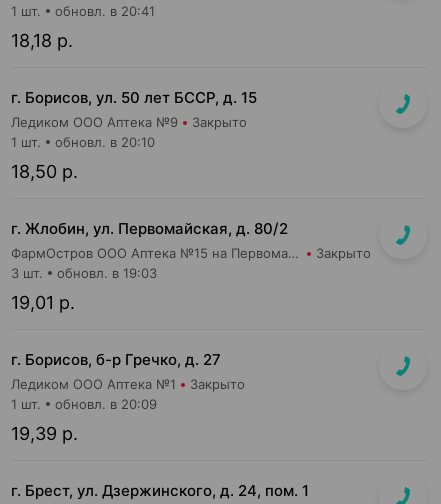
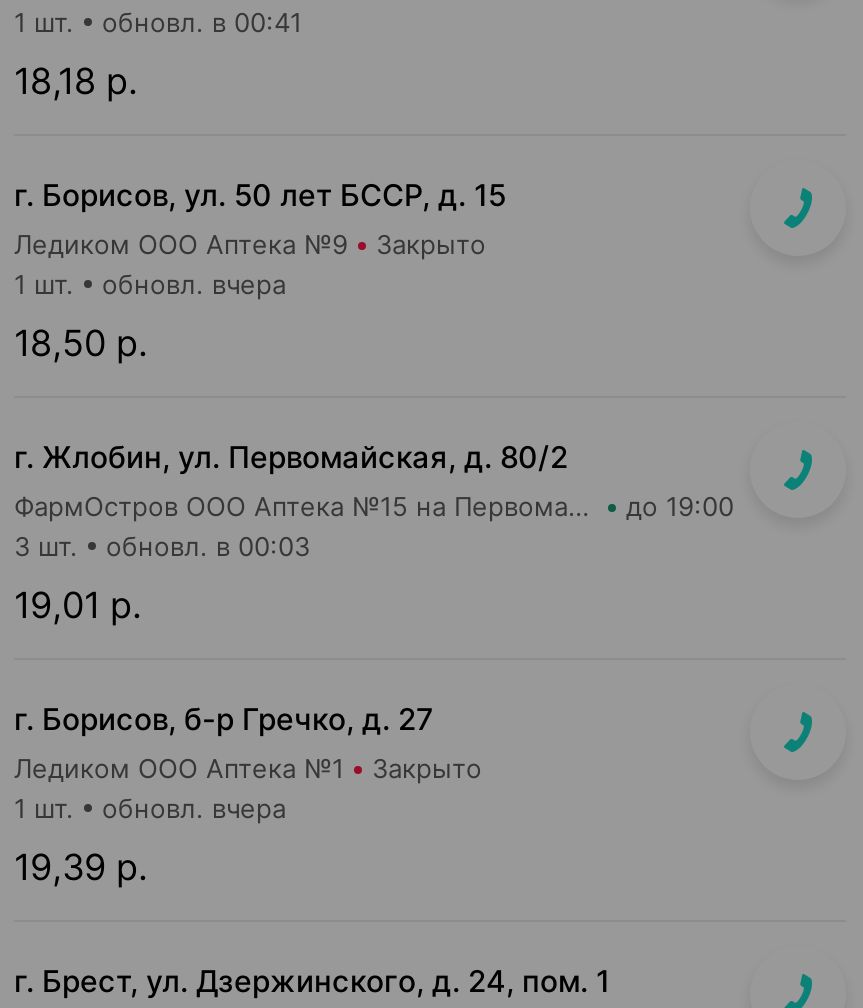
- 1 шт. обновл. в 20:41
+ 1 шт. обновл. в 00:41

- обновл. в 20:10
+ обновл. вчера

- Закрыто
+ до 19:00

- обновл. в 19:03
+ обновл. в 00:03

- обновл. в 20:09
+ обновл. вчера
